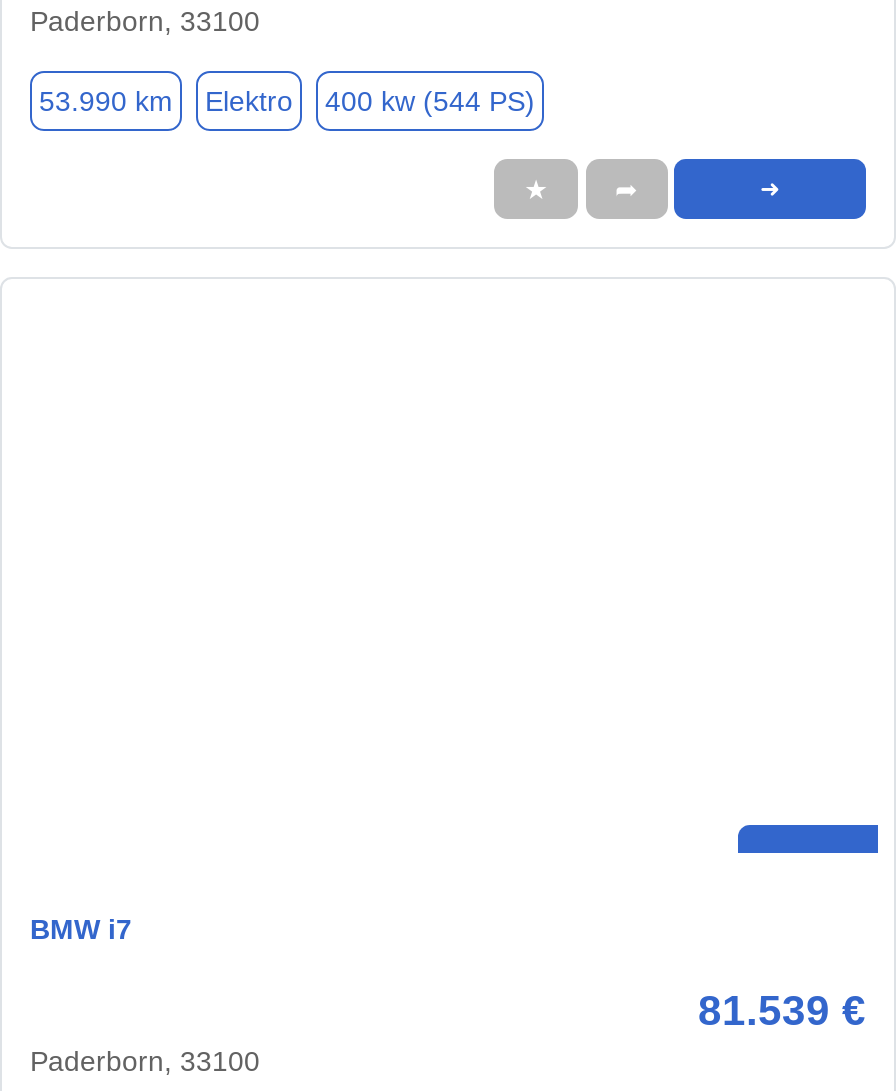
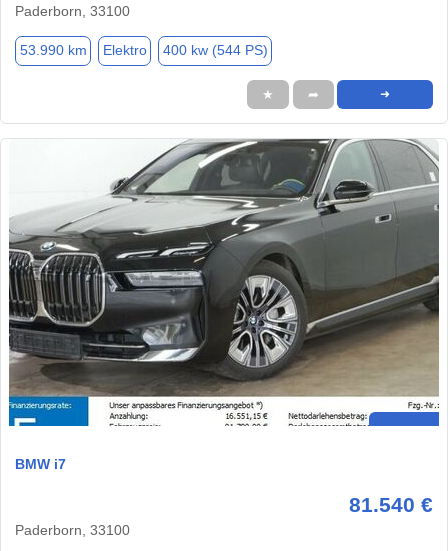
+ [image]

- 81.539 €
+ 81.540 €
